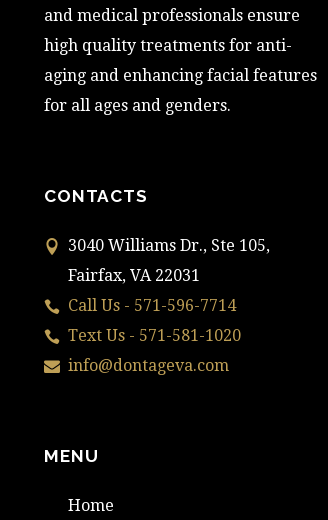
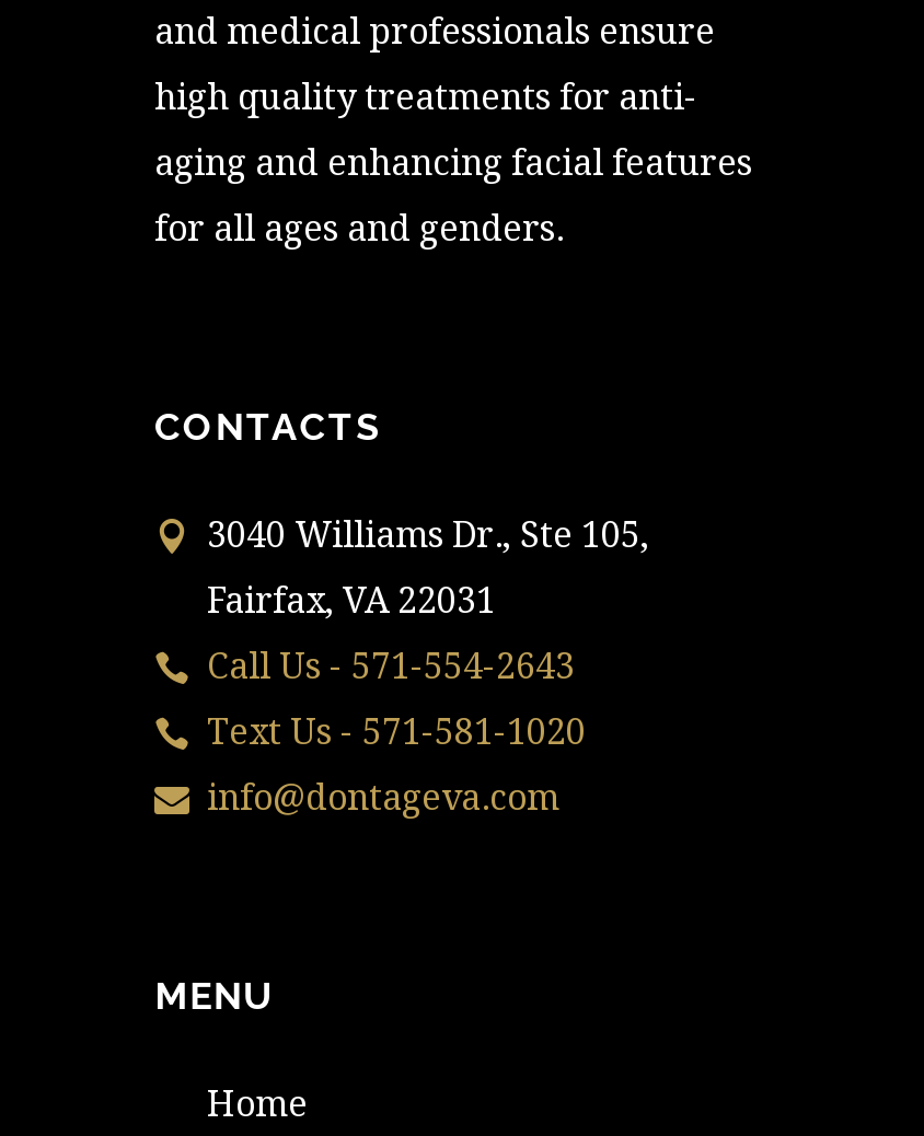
- Call Us - 571-596-7714
+ Call Us - 571-554-2643
